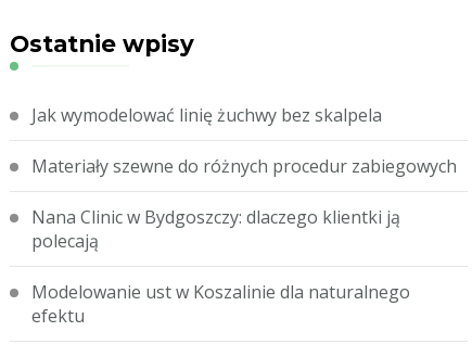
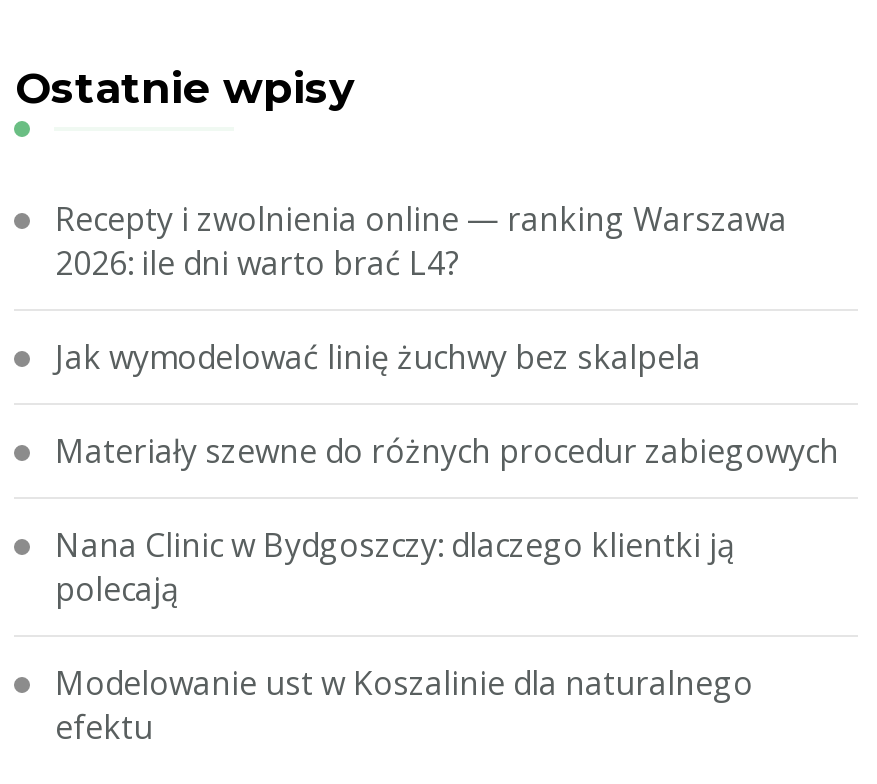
+ Recepty i zwolnienia online — ranking Warszawa
+ 2026: ile dni warto brać L4?
